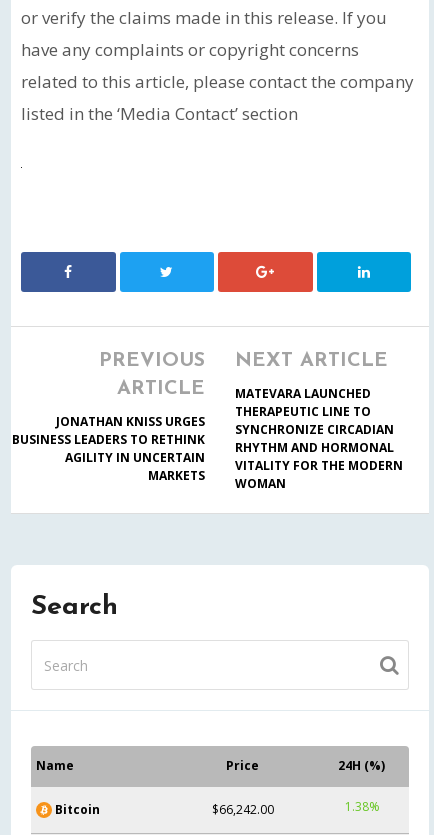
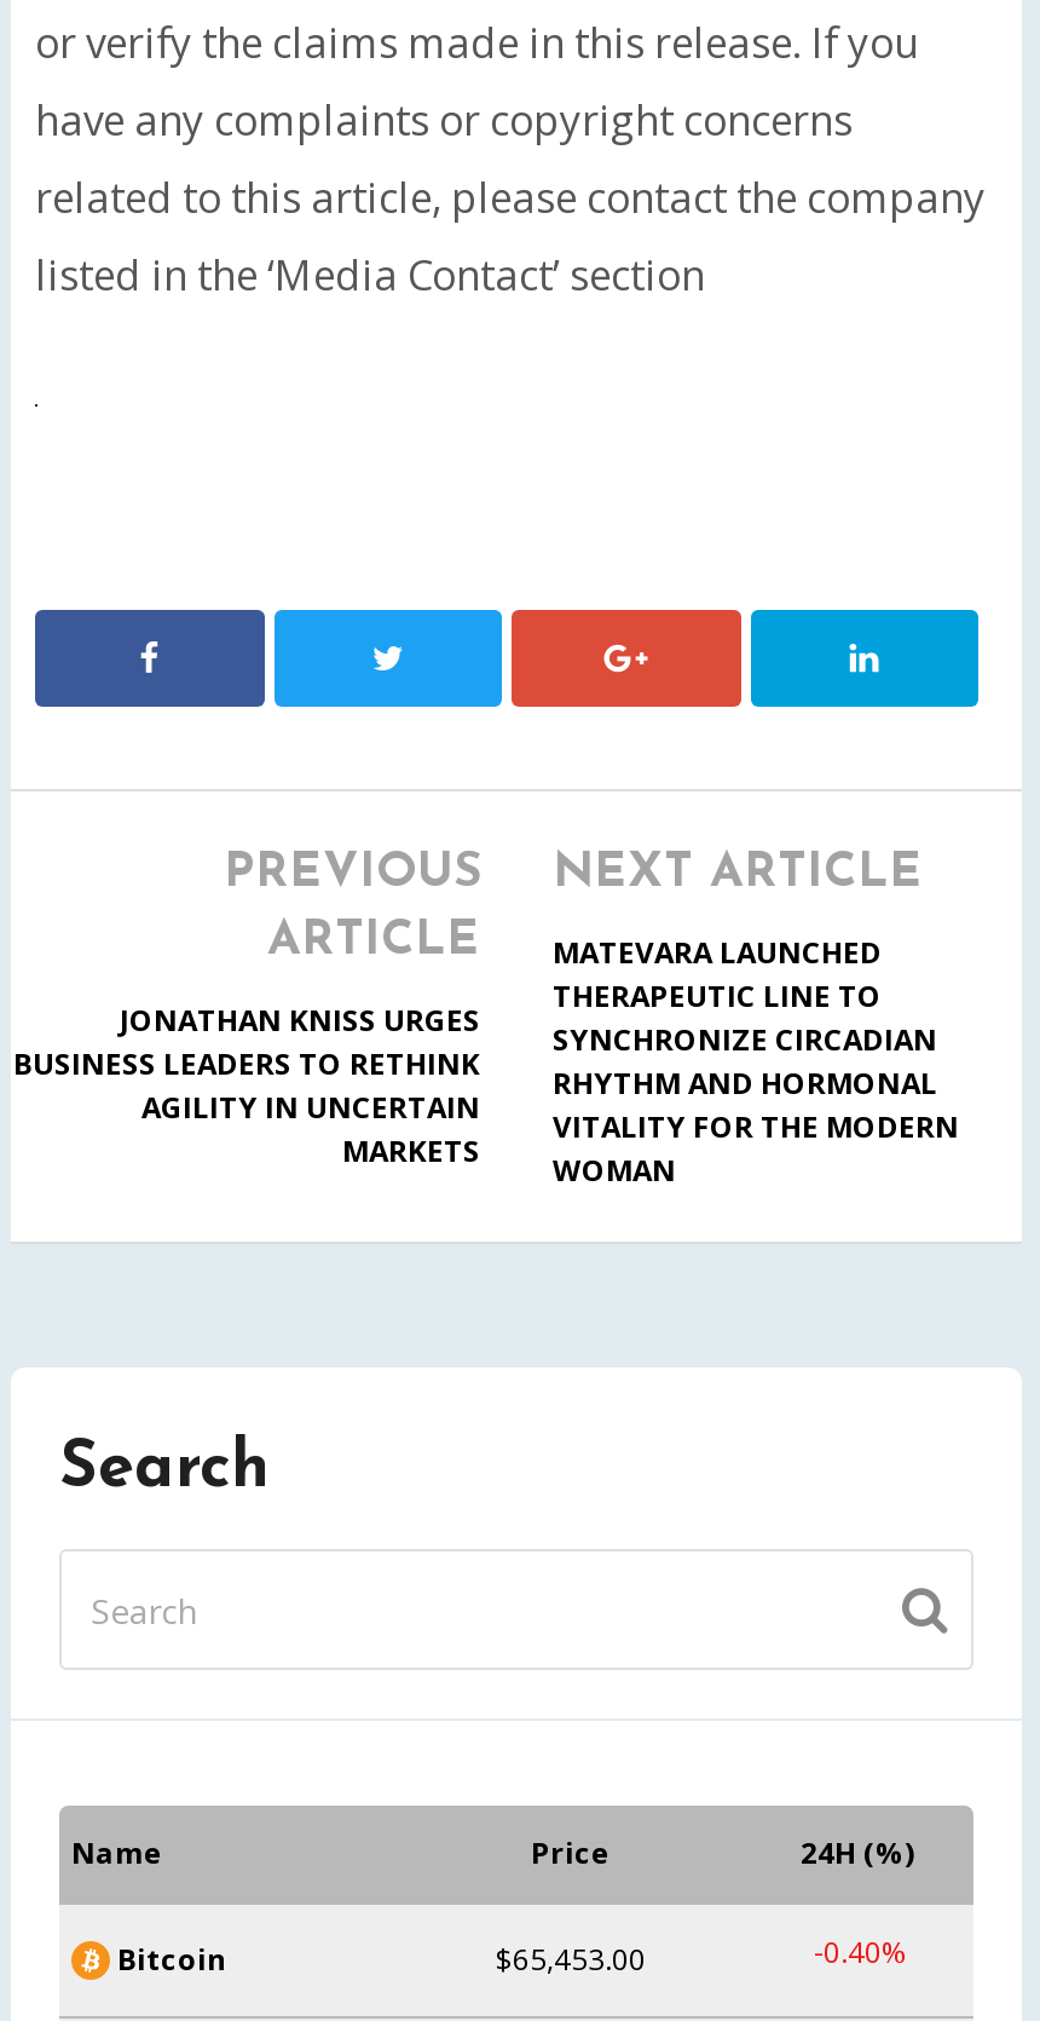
- $66,242.00
+ $65,453.00

- 1.38%
+ -0.40%
